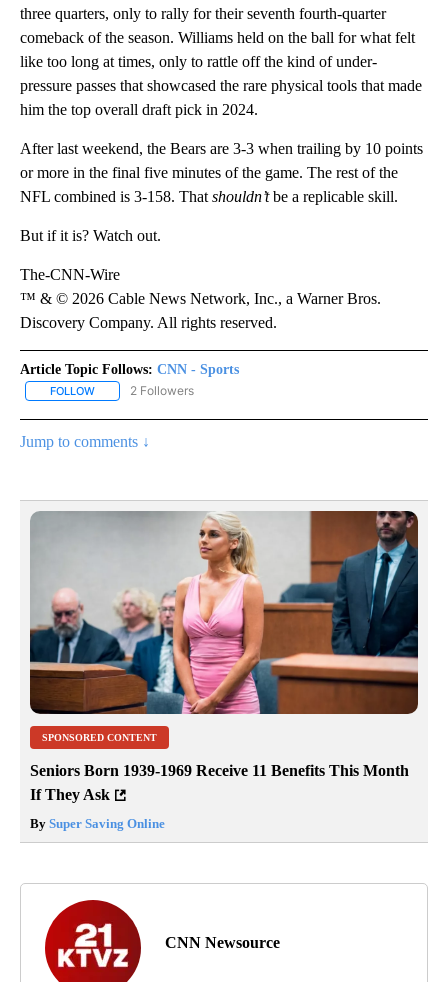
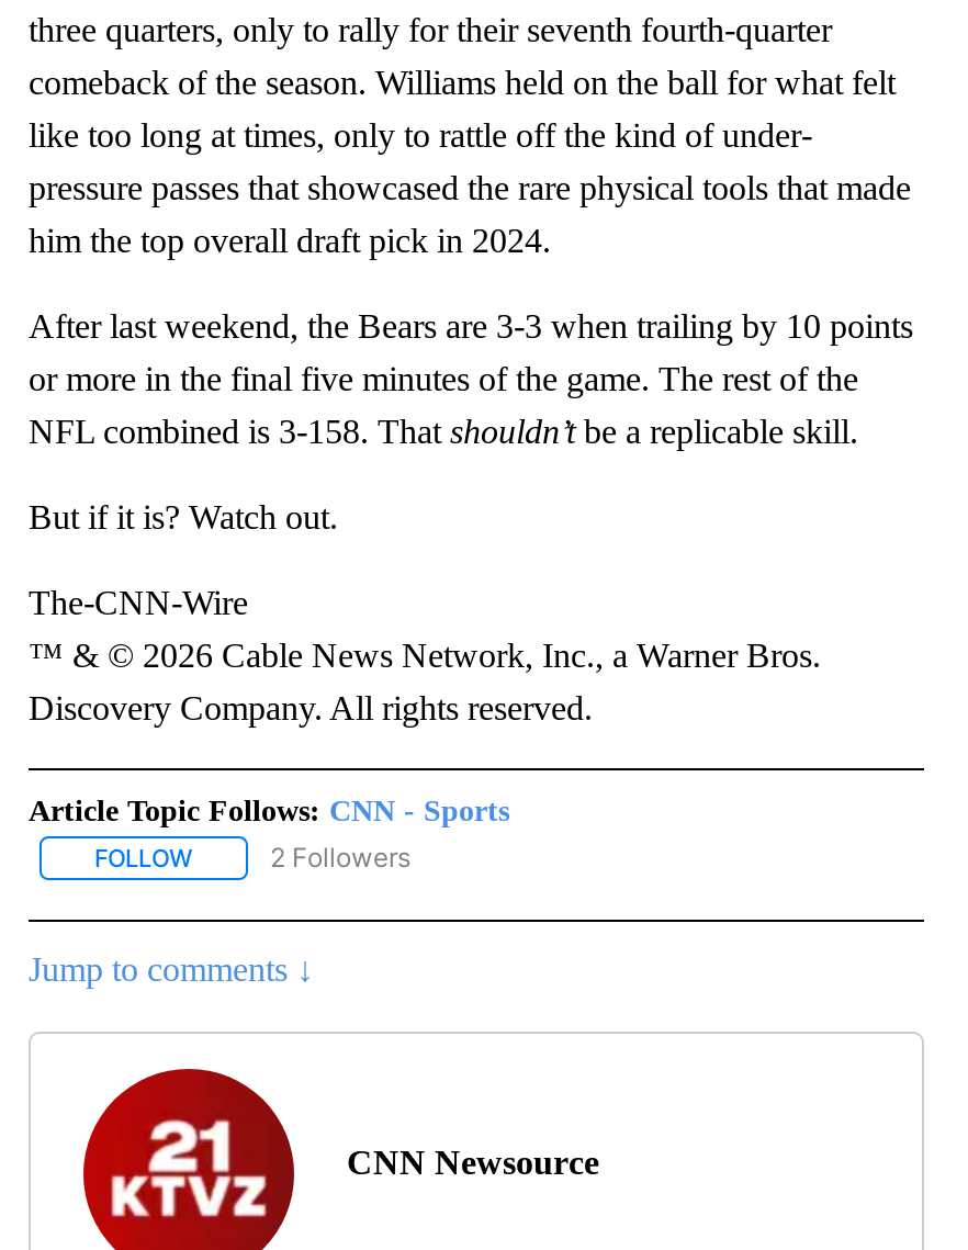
- [image]
- SPONSORED CONTENT
- Seniors Born 1939-1969 Receive 11 Benefits This Month
- If They Ask
- By Super Saving Online
